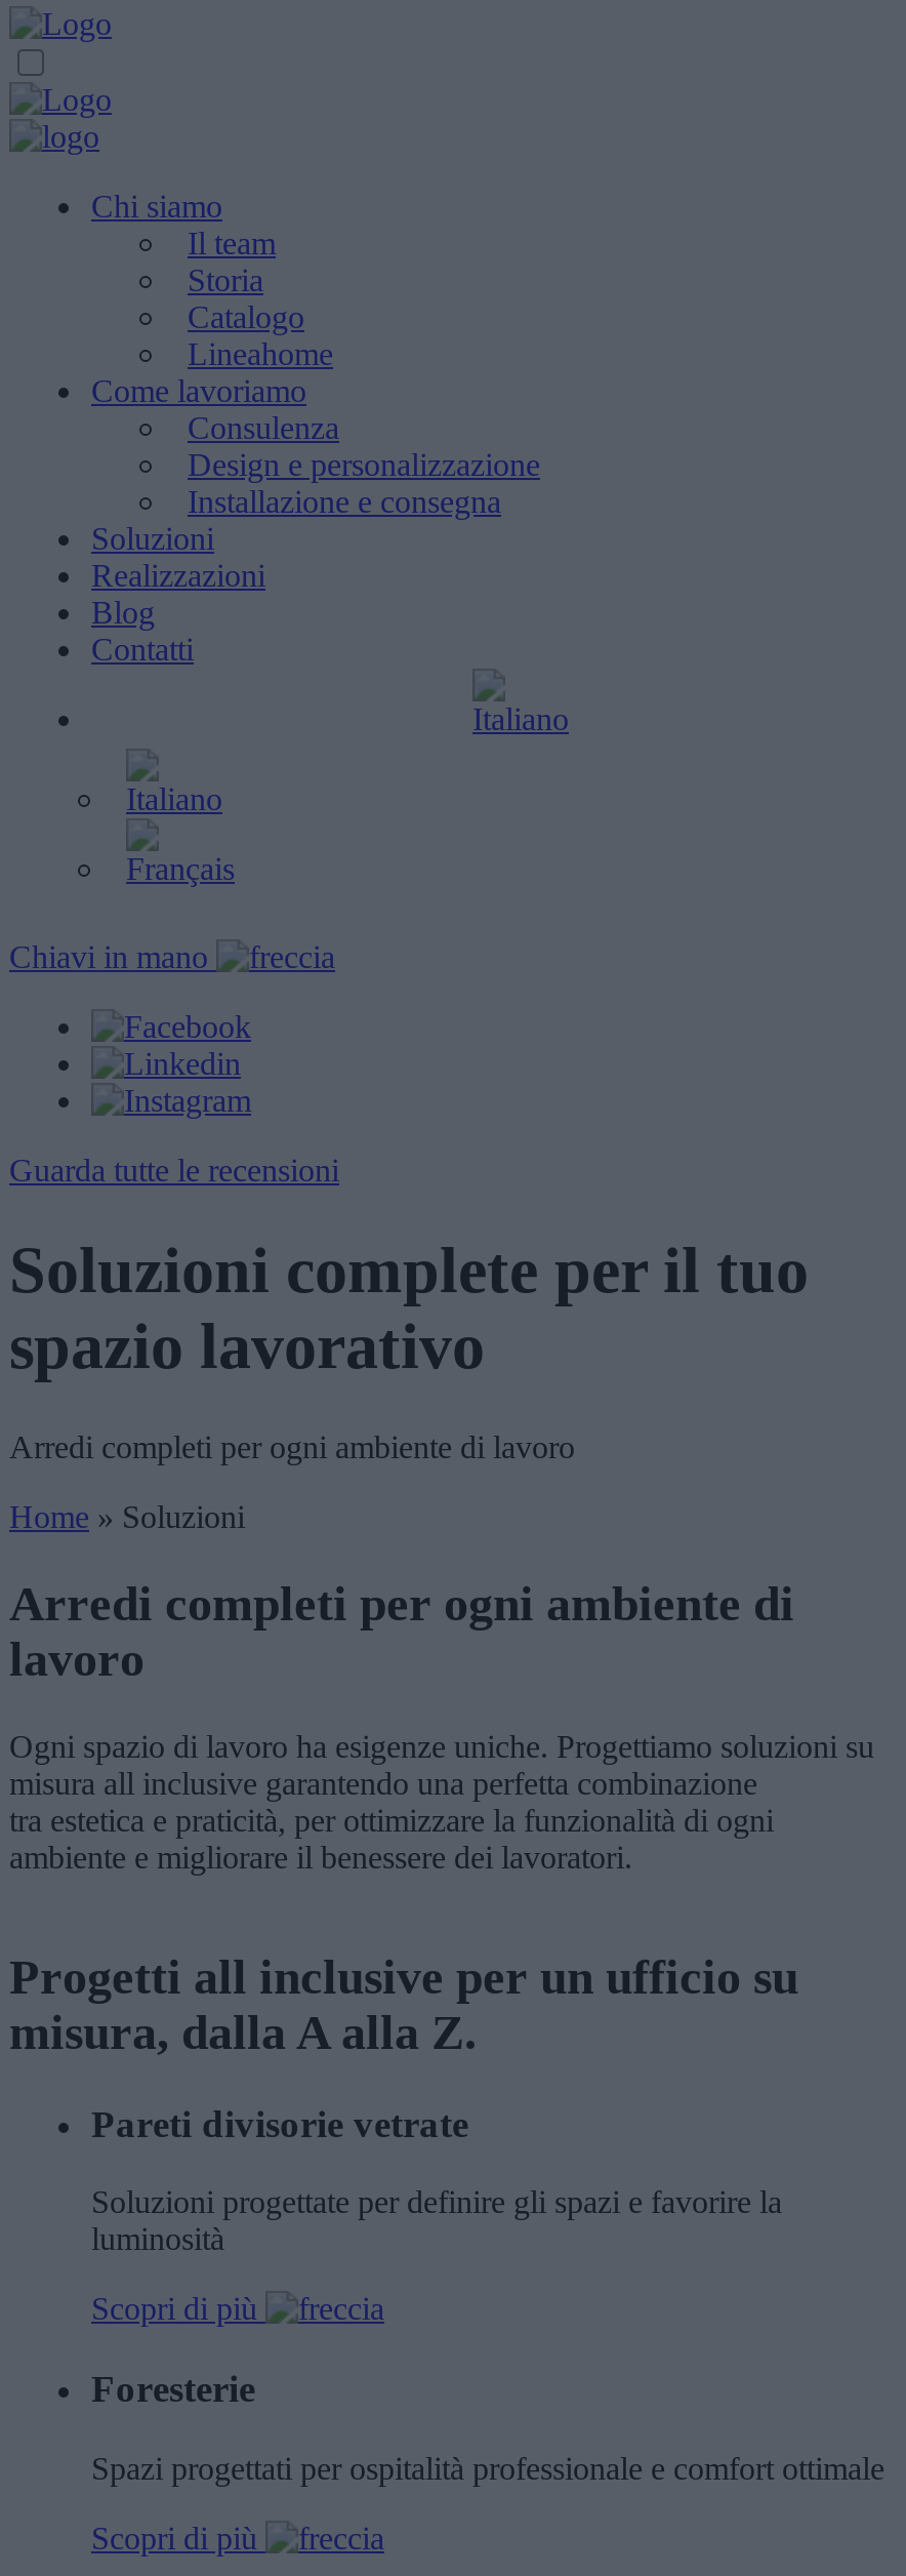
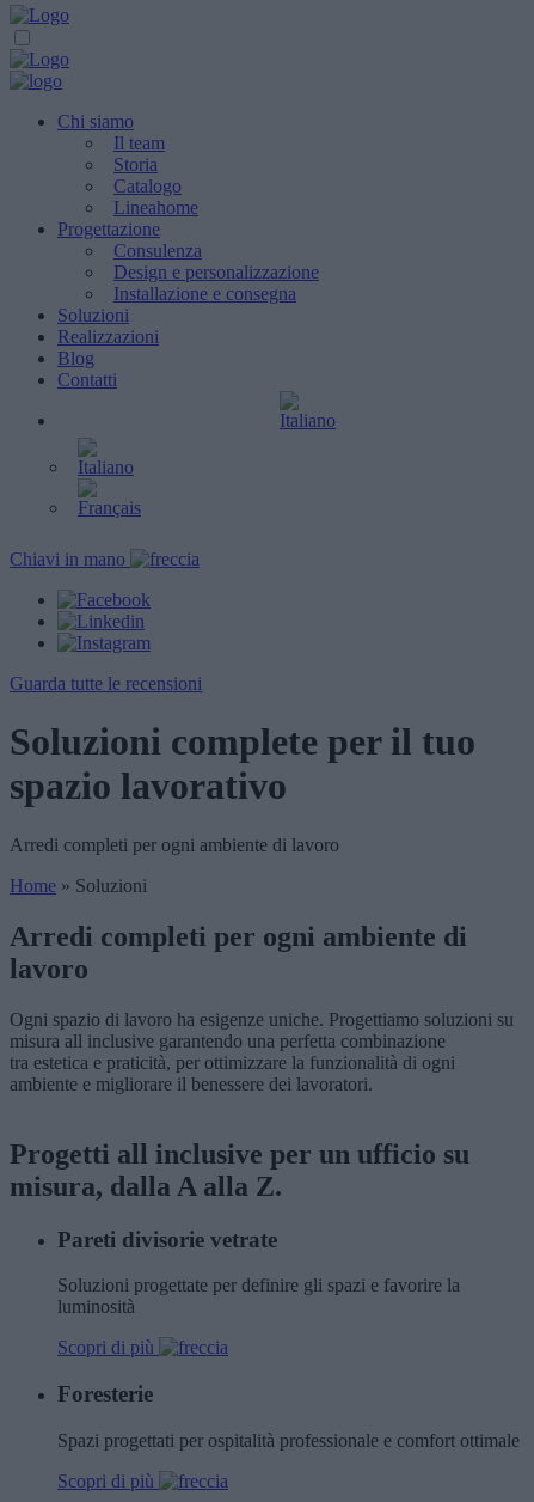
- Come lavoriamo
+ Progettazione
